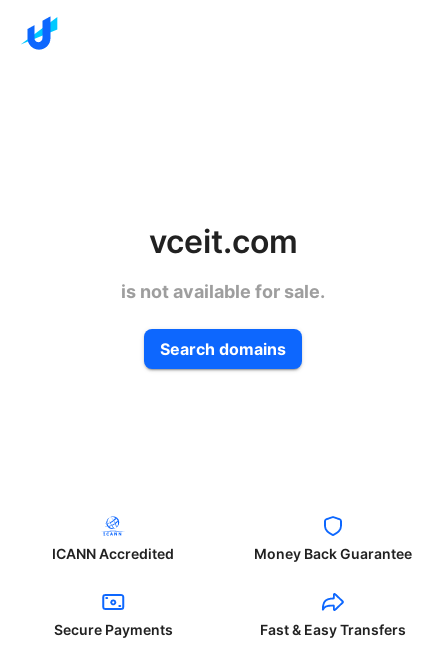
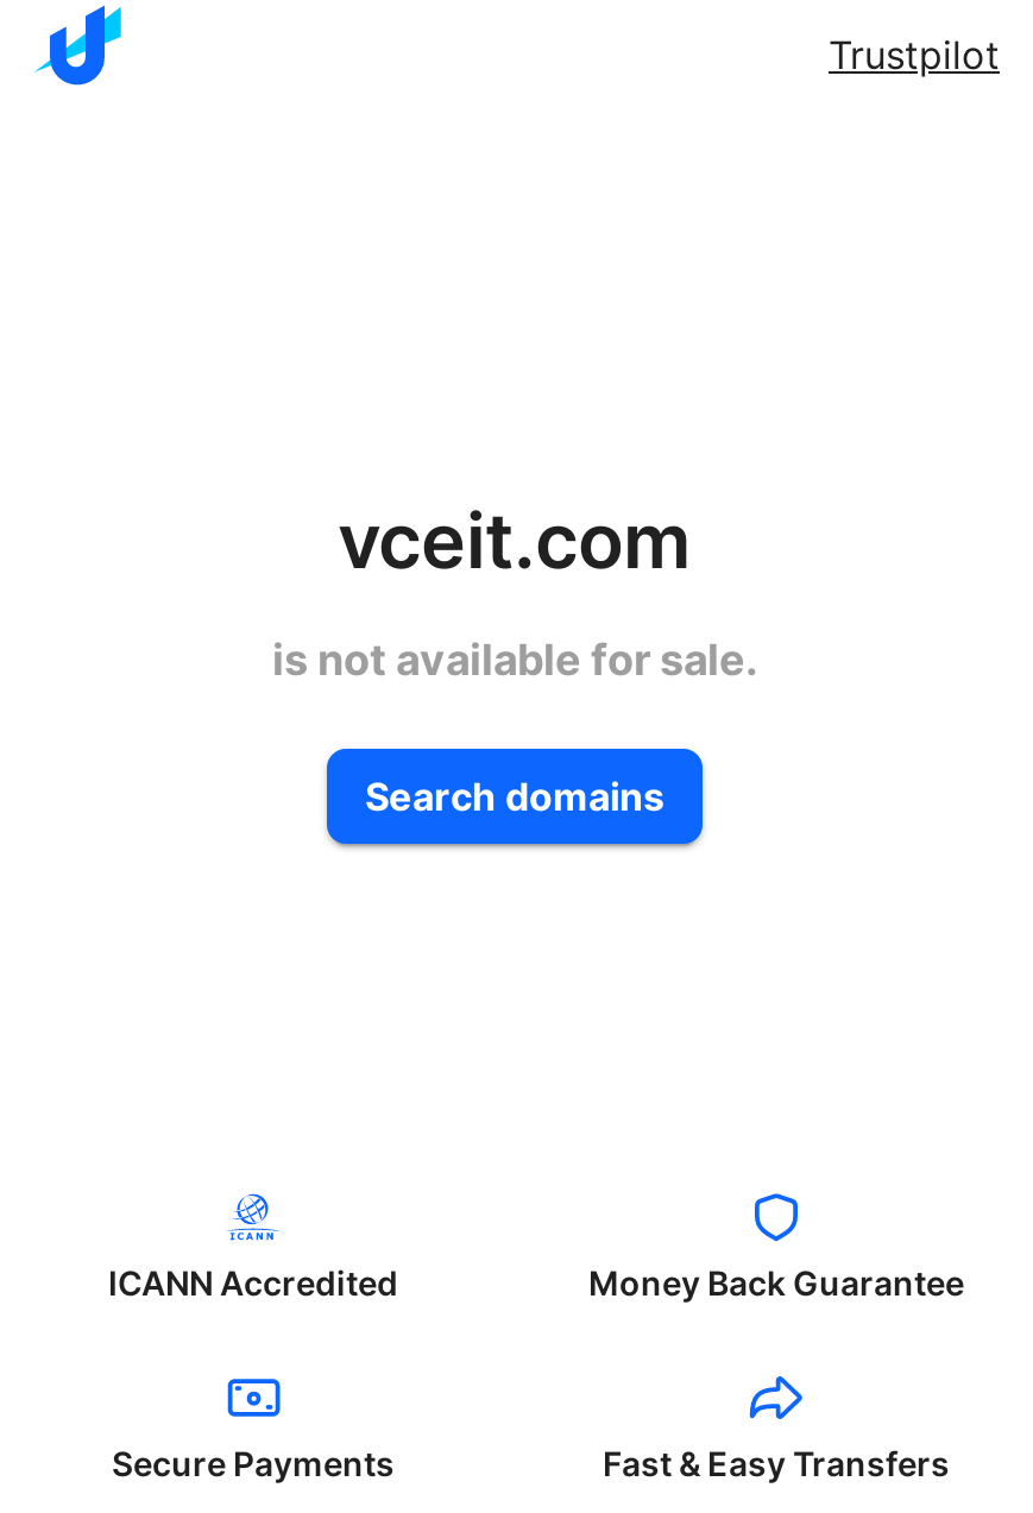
+ Trustpilot
